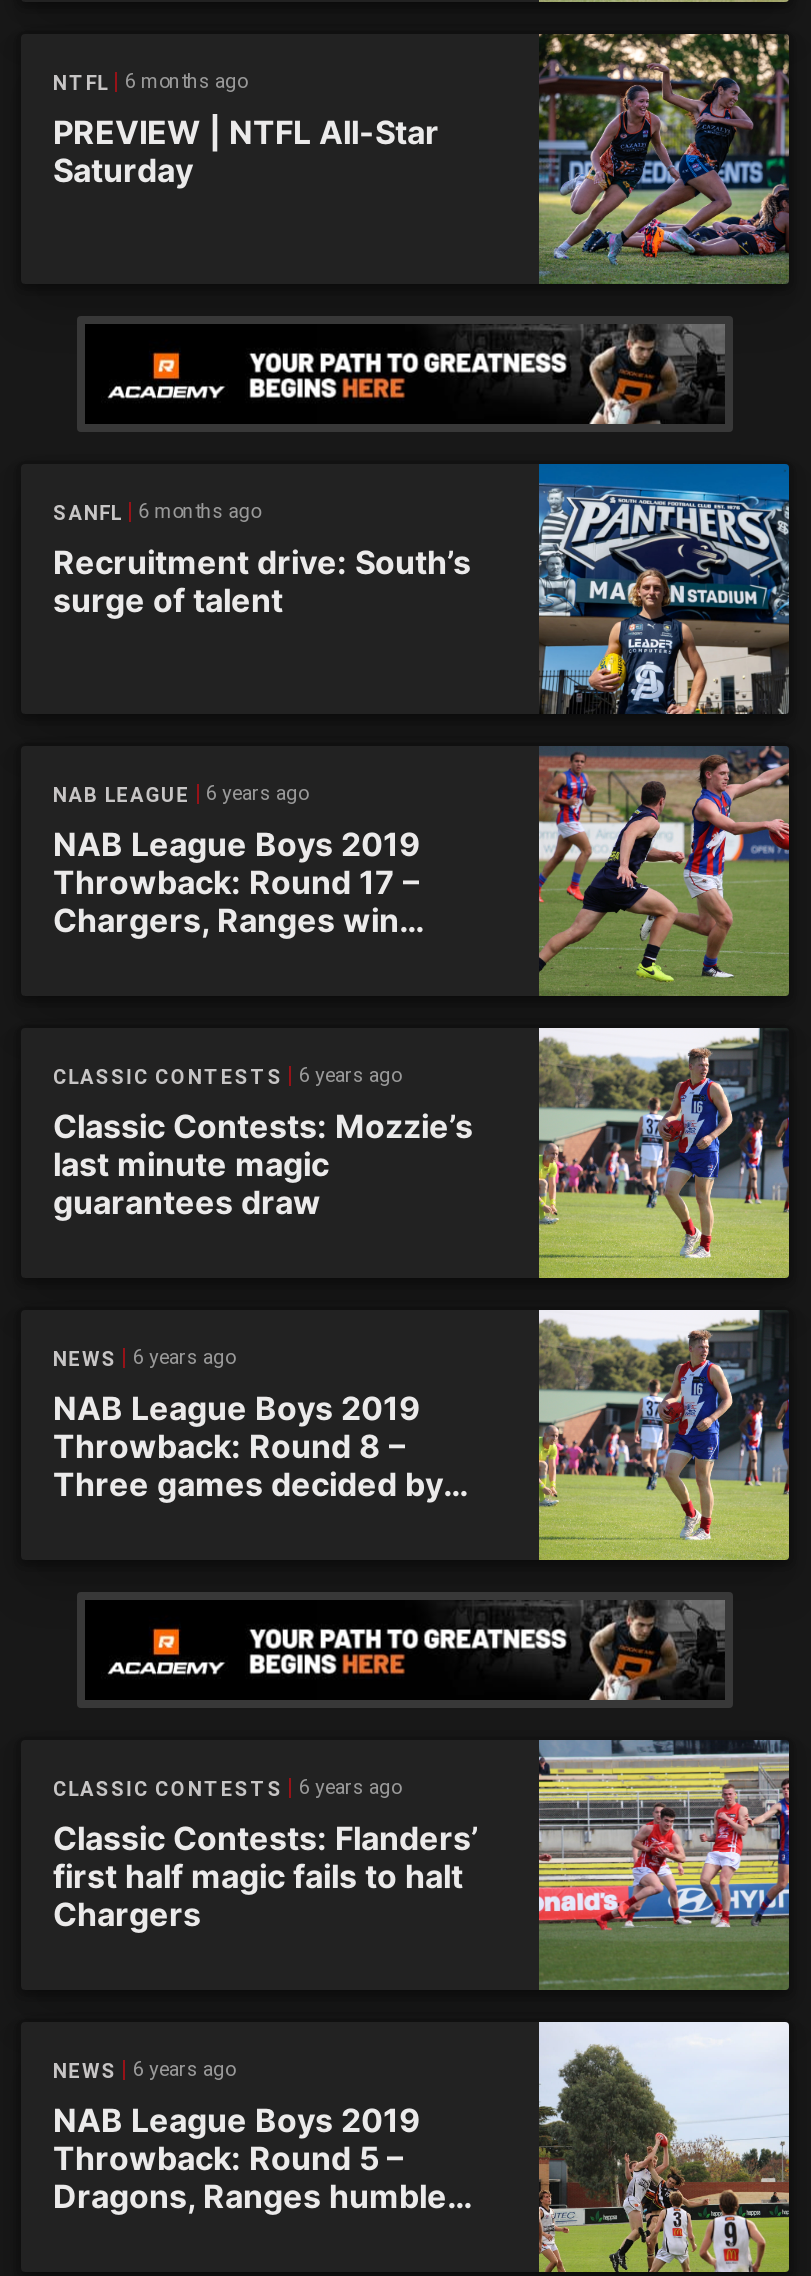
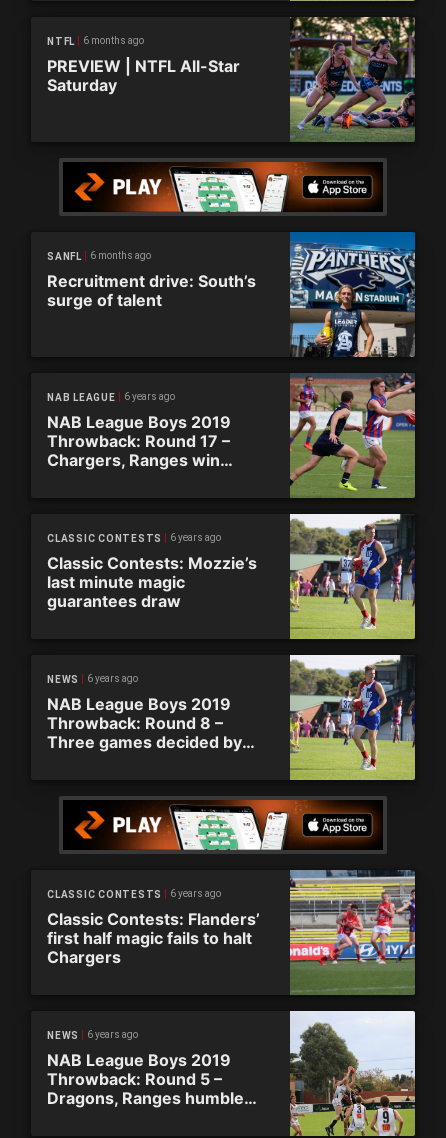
- [image]
+ [image]

- [image]
+ [image]
